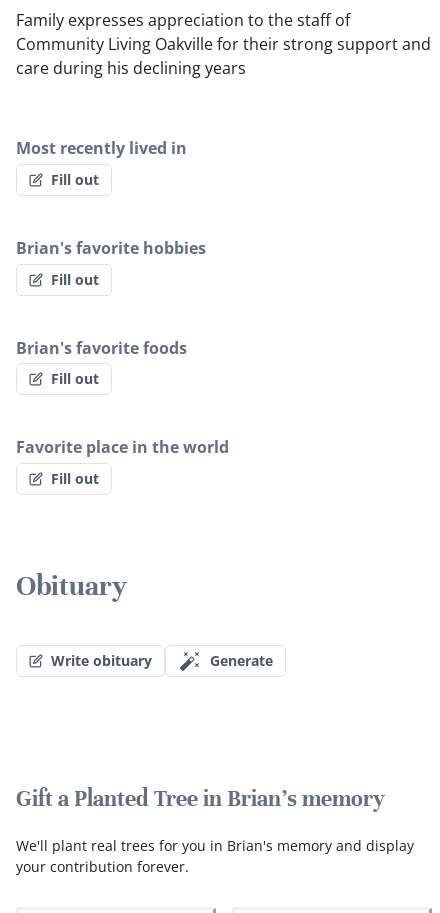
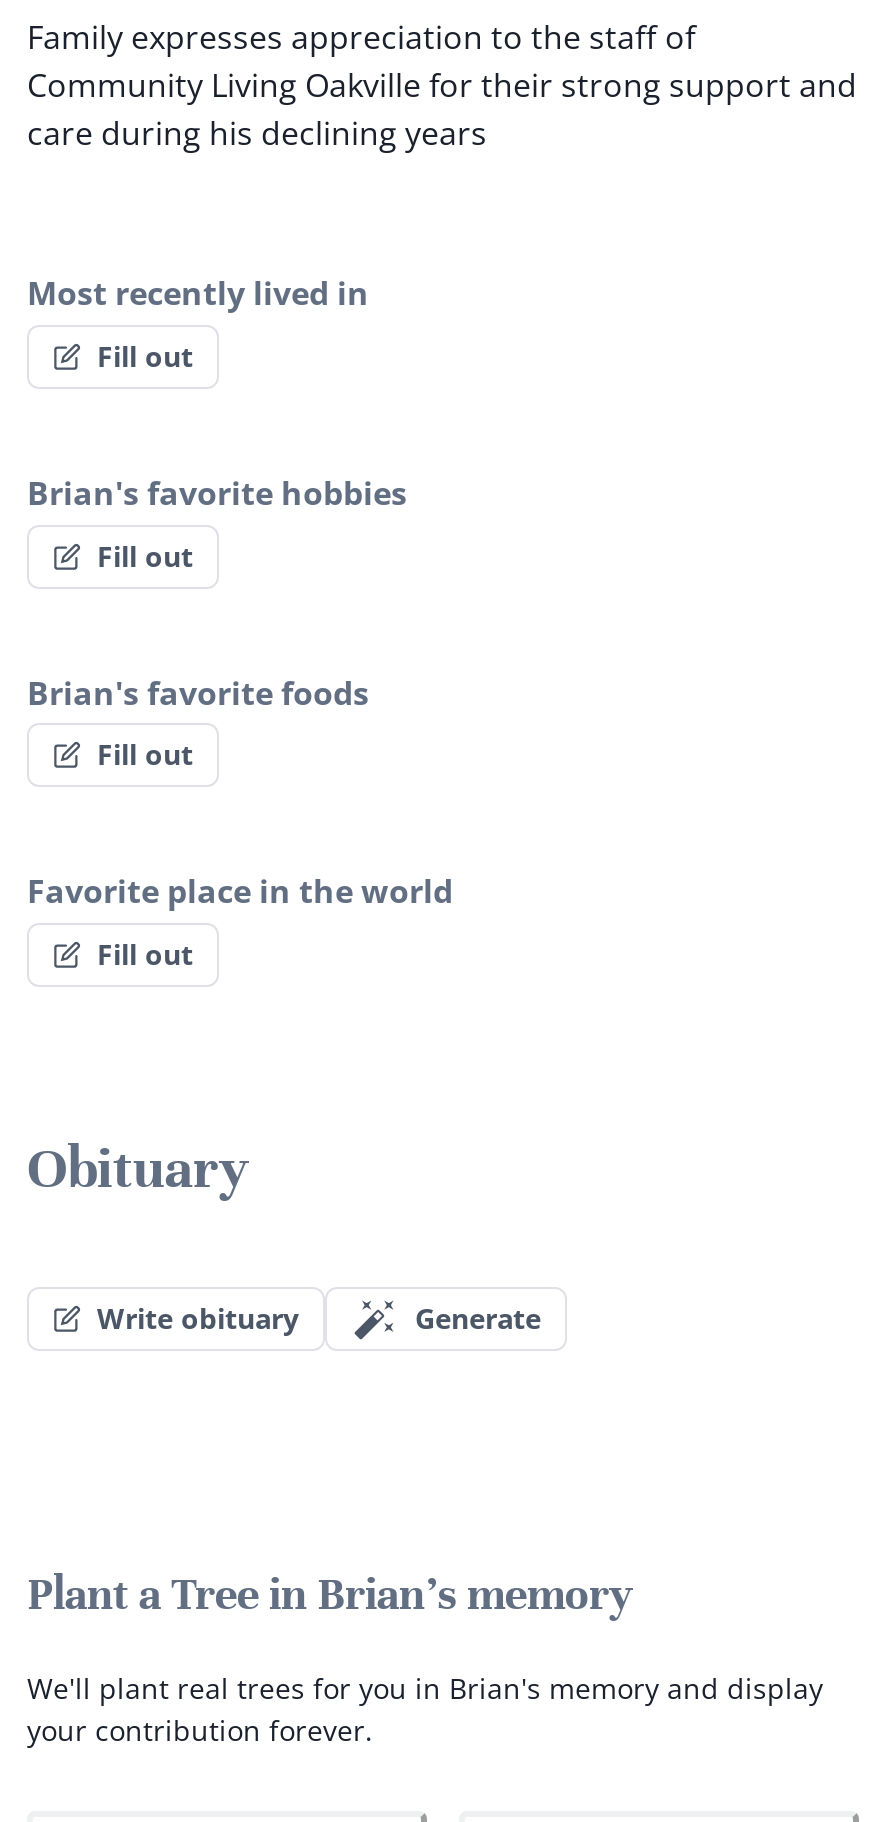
- Gift a Planted Tree in Brian's memory
+ Plant a Tree in Brian's memory
